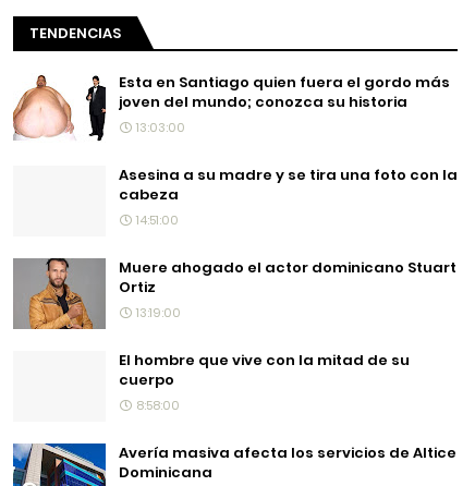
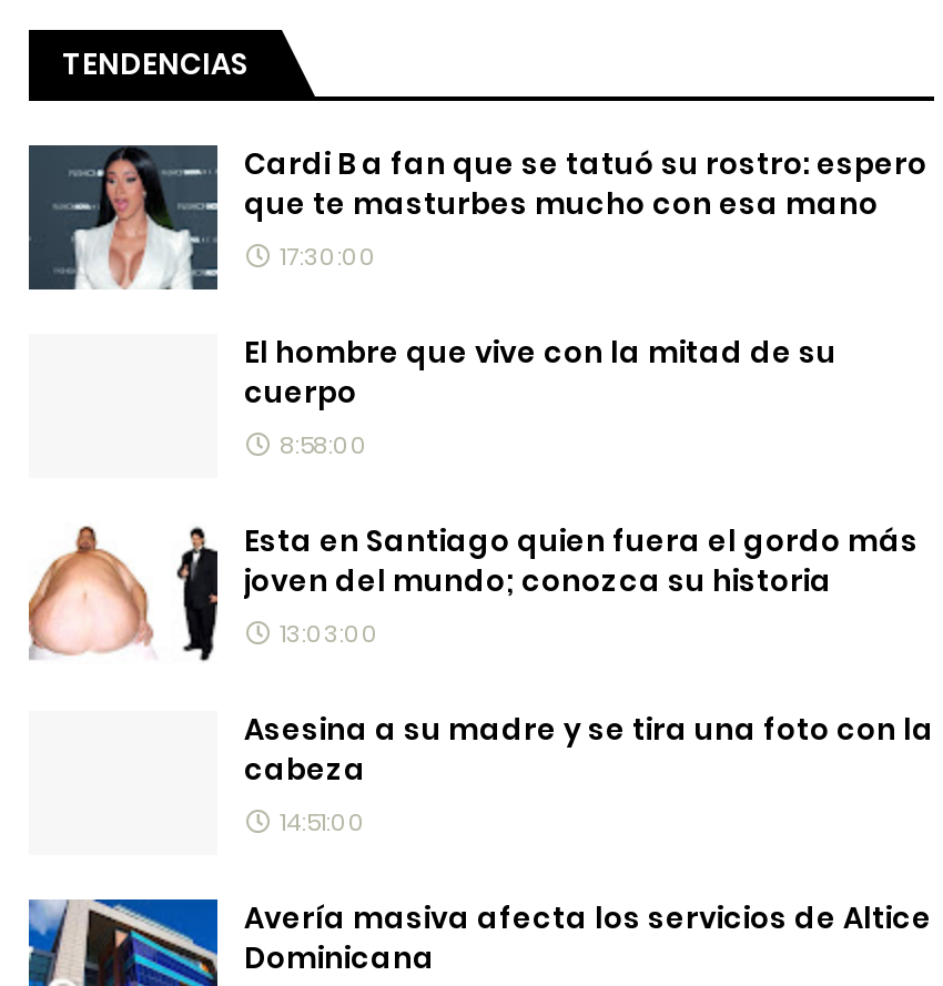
+ [image]
+ Cardi B a fan que se tatuó su rostro: espero
+ que te masturbes mucho con esa mano
+ 17:30:00

moved down: [image] | Esta en Santiago quien fuera el gordo más | joven del mundo; conozca su historia | 13:03:00 | Asesina a su madre y se tira una foto con la | cabeza | 14:51:00

- [image]
- Muere ahogado el actor dominicano Stuart
- Ortiz
- 13:19:00

moved up: El hombre que vive con la mitad de su | cuerpo | 8:58:00
